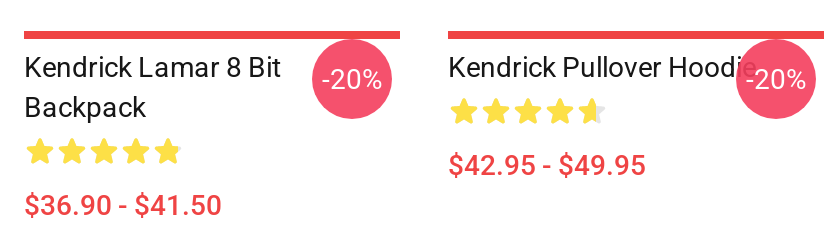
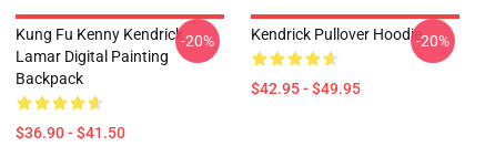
- Kendrick Lamar 8 Bit
+ Kung Fu Kenny Kendrick
+ Lamar Digital Painting
